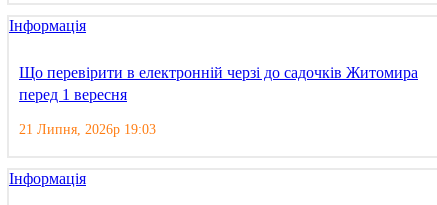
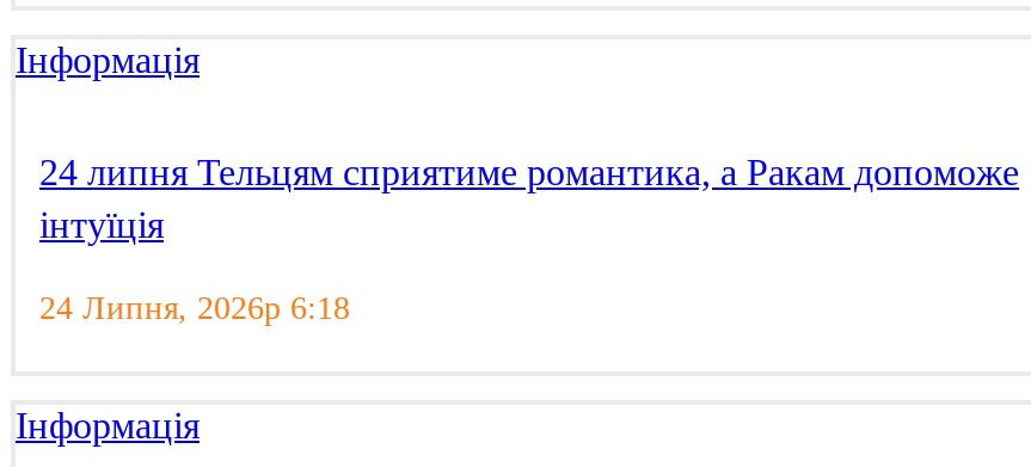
- Що перевірити в електронній черзі до садочків Житомира
- перед 1 вересня
+ 24 липня Тельцям сприятиме романтика, а Ракам допоможе
+ інтуїція

- 21 Липня, 2026р 19:03
+ 24 Липня, 2026р 6:18
